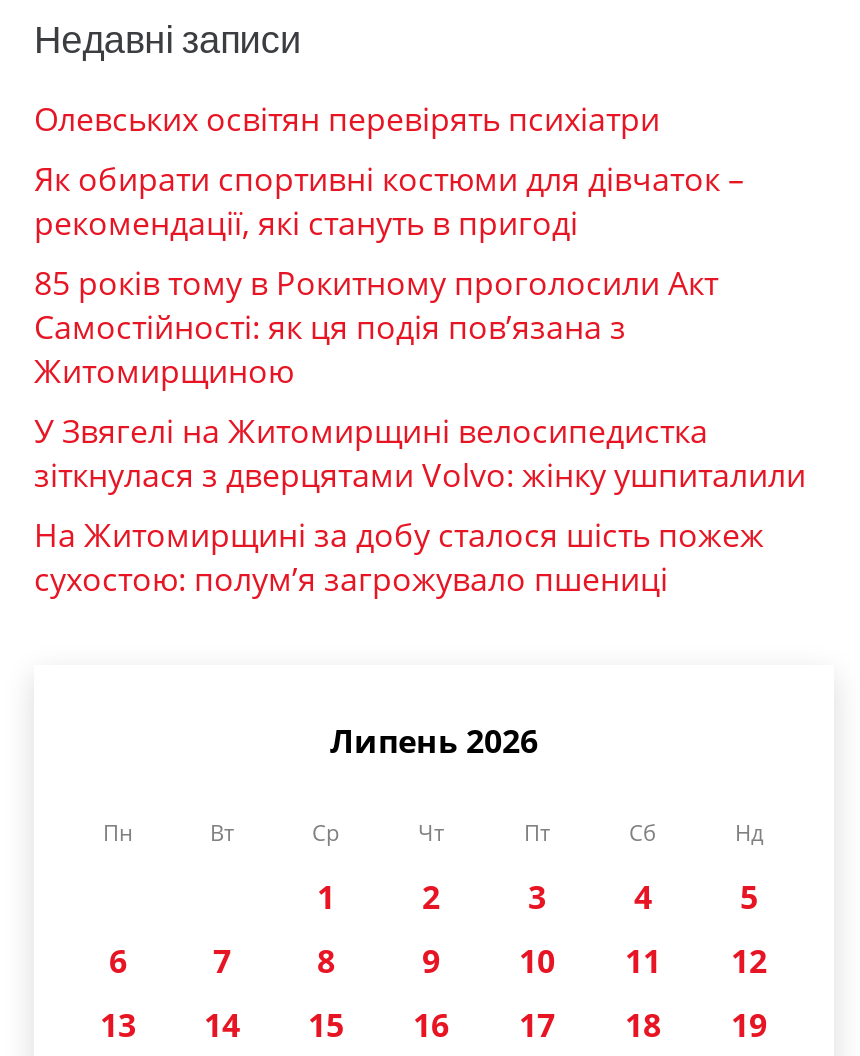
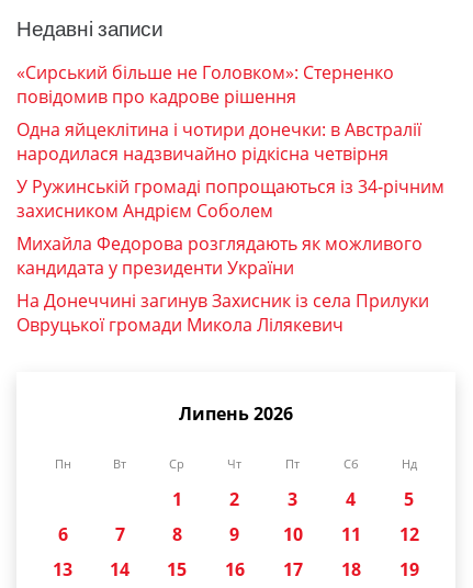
- Олевських освітян перевірять психіатри
- Як обирати спортивні костюми для дівчаток –
- рекомендації, які стануть в пригоді
- 85 років тому в Рокитному проголосили Акт
- Самостійності: як ця подія пов’язана з
- Житомирщиною
- У Звягелі на Житомирщині велосипедистка
- зіткнулася з дверцятами Volvo: жінку ушпиталили
- На Житомирщині за добу сталося шість пожеж
- сухостою: полум’я загрожувало пшениці
+ «Сирський більше не Головком»: Стерненко
+ повідомив про кадрове рішення
+ Одна яйцеклітина і чотири донечки: в Австралії
+ народилася надзвичайно рідкісна четвірня
+ У Ружинській громаді попрощаються із 34-річним
+ захисником Андрієм Соболем
+ Михайла Федорова розглядають як можливого
+ кандидата у президенти України
+ На Донеччині загинув Захисник із села Прилуки
+ Овруцької громади Микола Лілякевич
